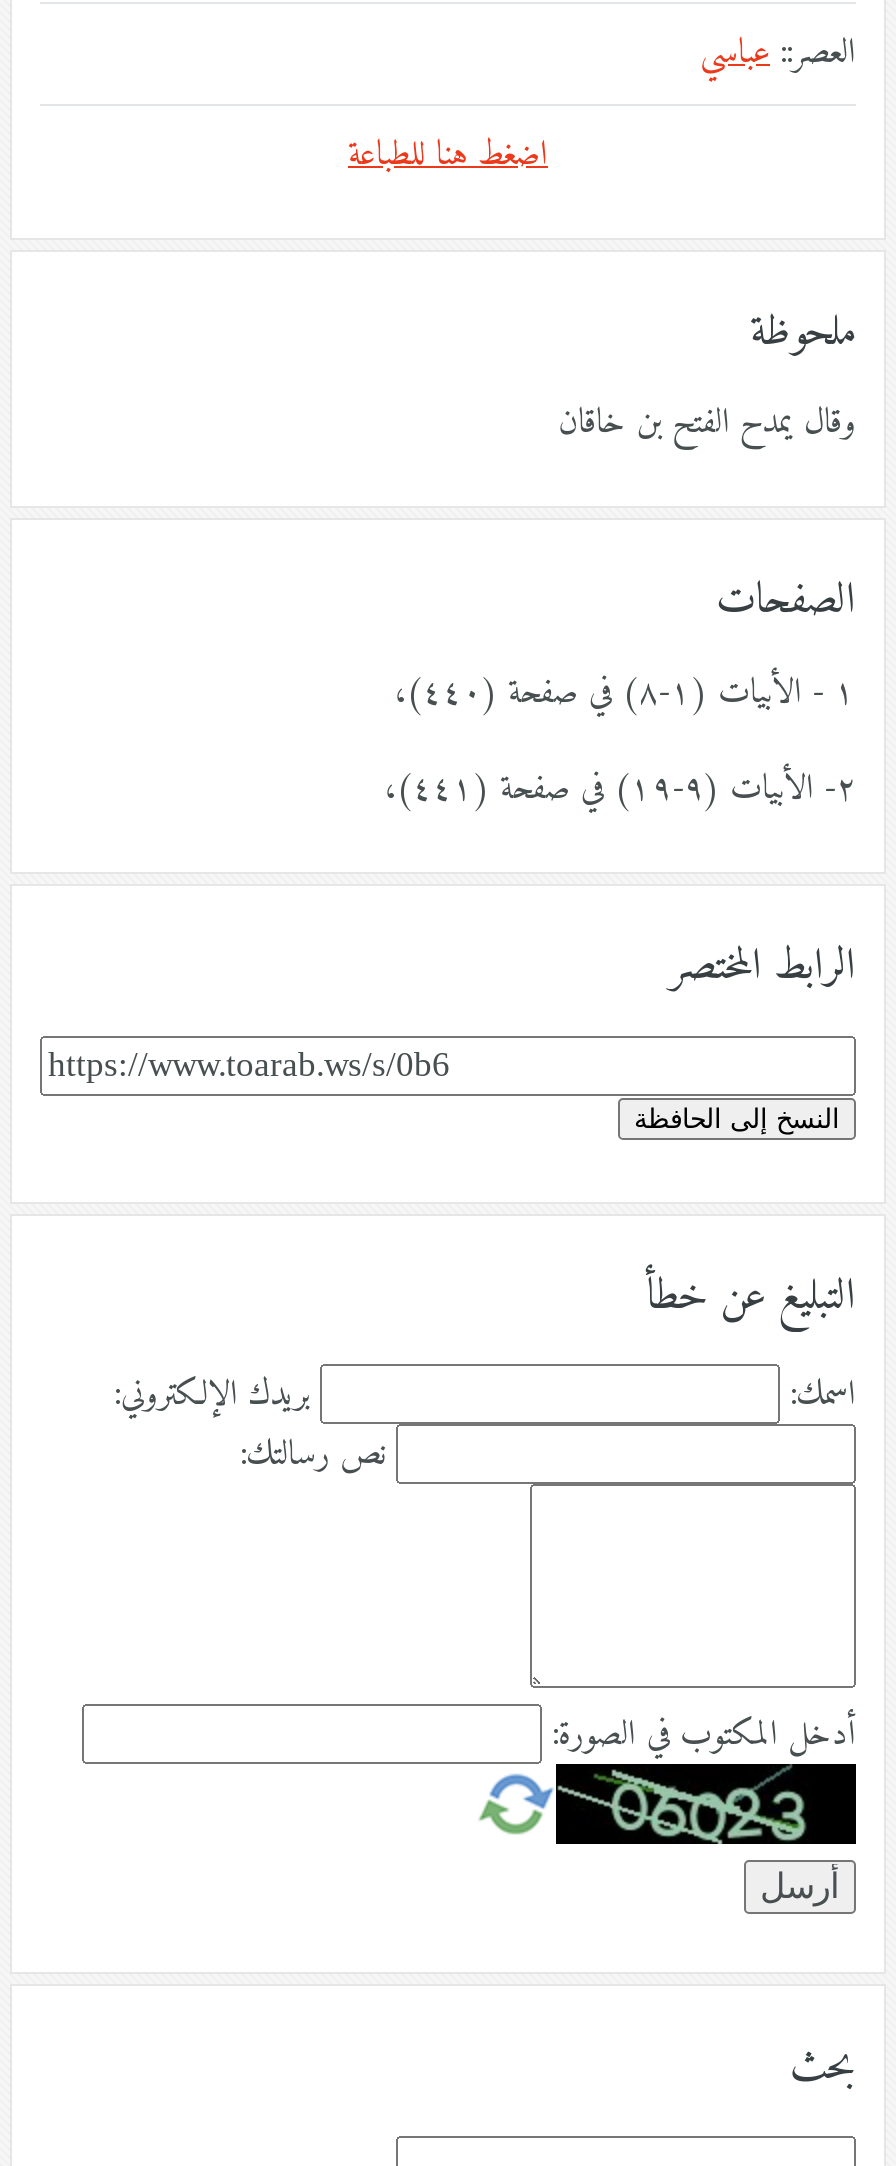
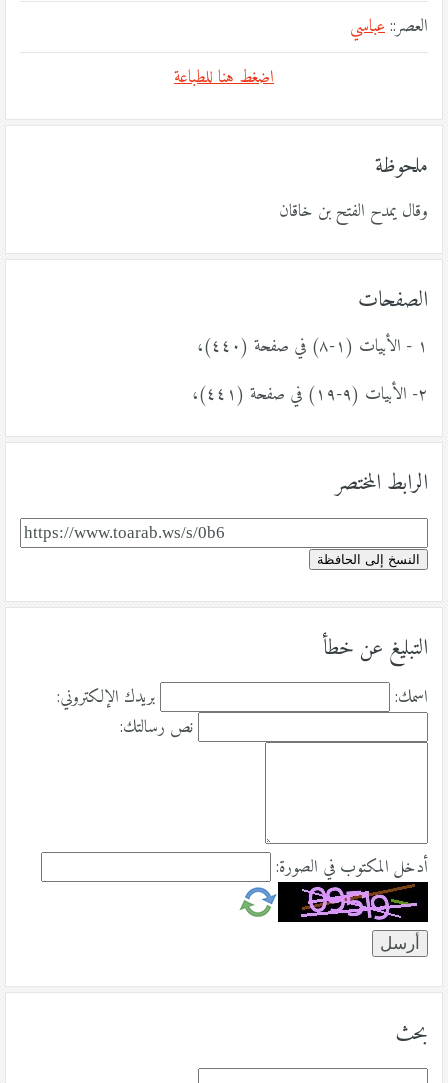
- [image]
+ [image]
